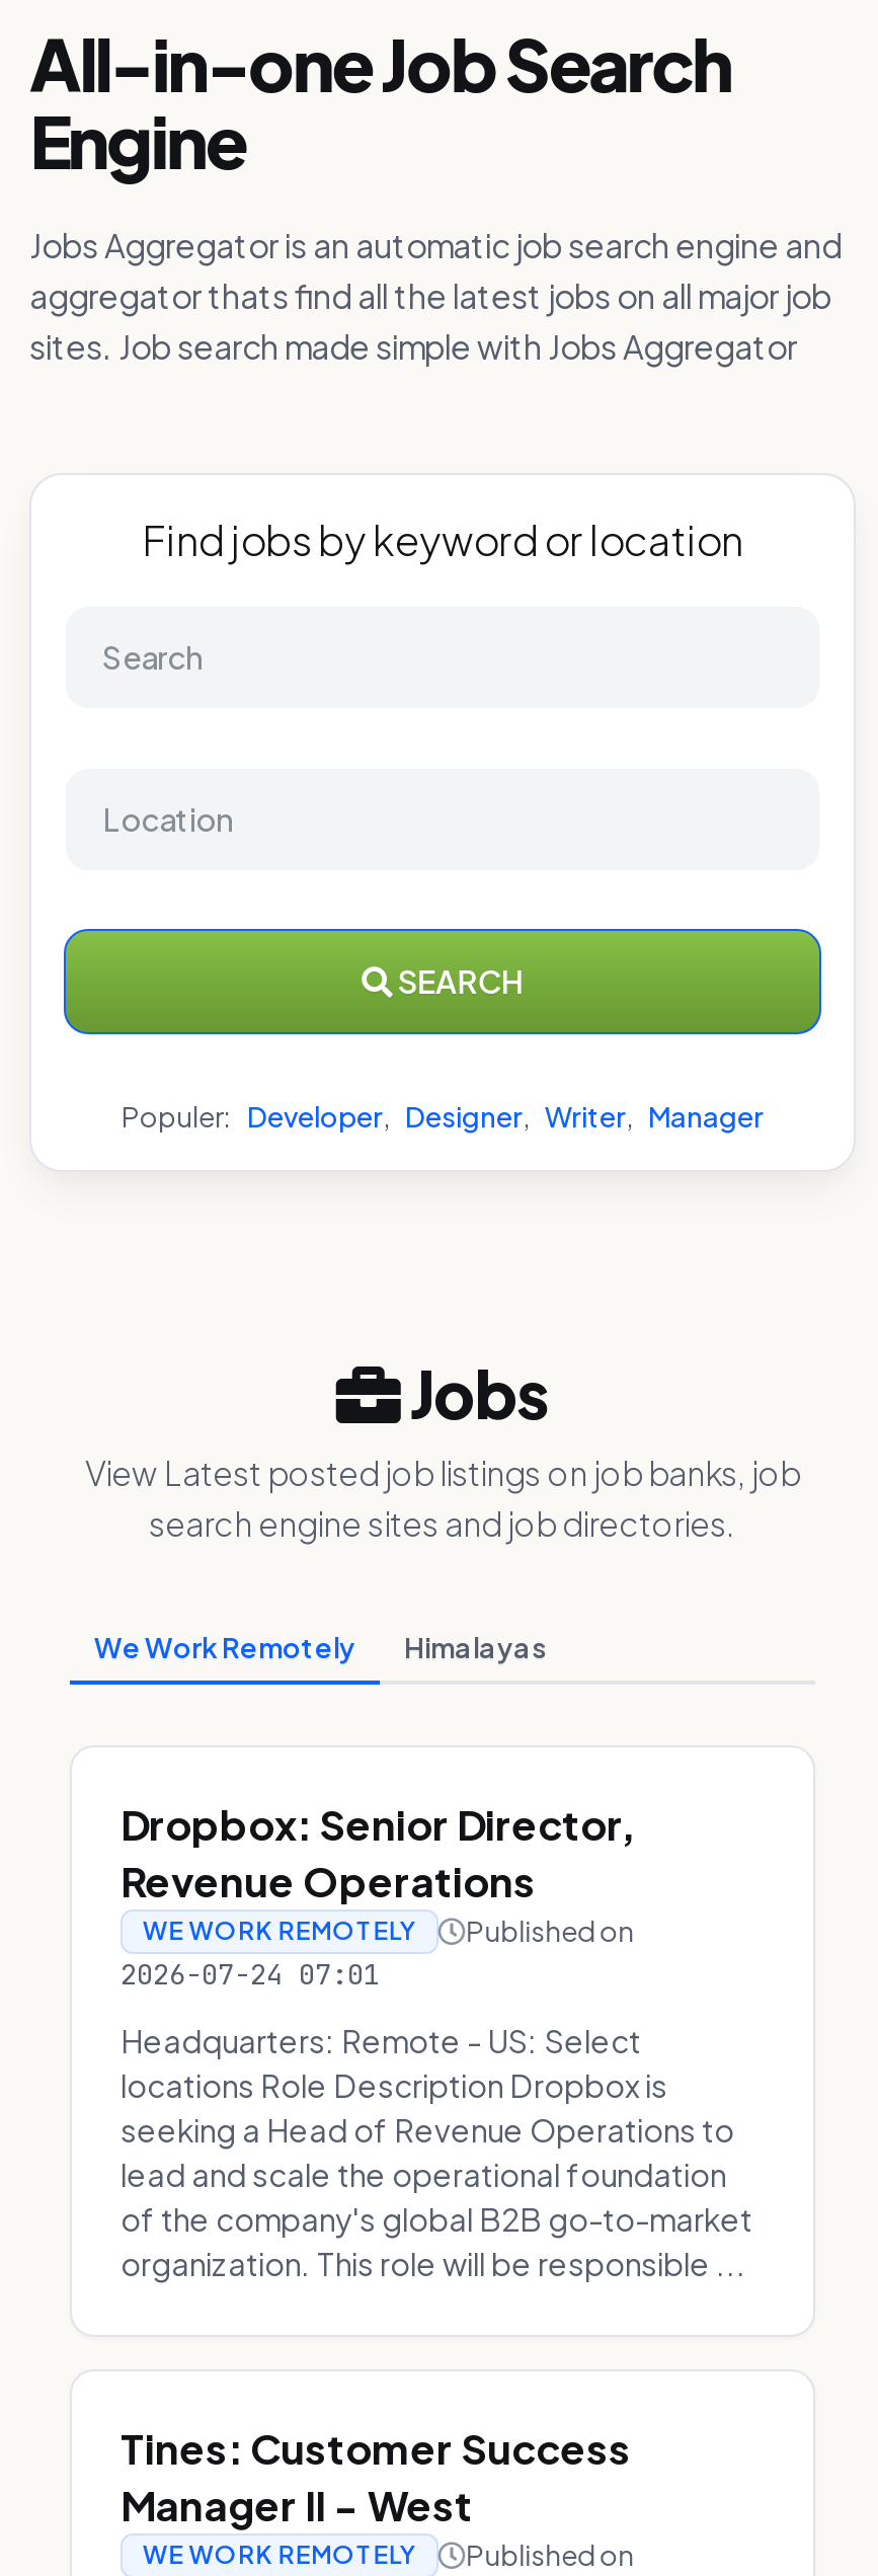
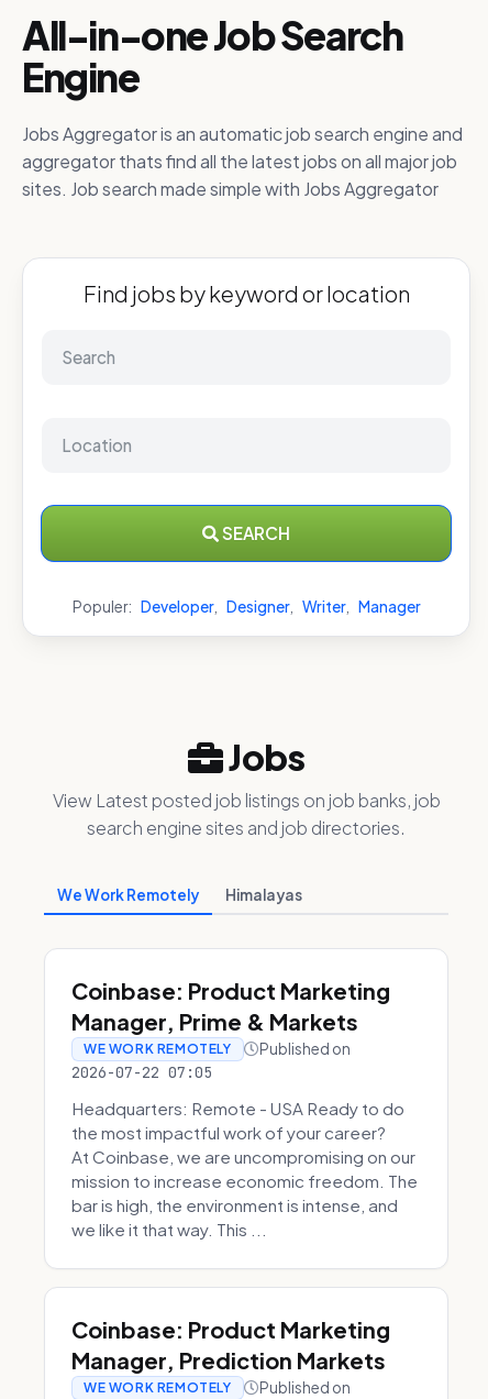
- Dropbox: Senior Director,
- Revenue Operations
+ Coinbase: Product Marketing
+ Manager, Prime & Markets

- 2026-07-24 07:01
+ 2026-07-22 07:05

- Headquarters: Remote - US: Select
- locations Role Description Dropbox is
- seeking a Head of Revenue Operations to
- lead and scale the operational foundation
- of the company's global B2B go-to-market
- organization. This role will be responsible ...
+ Headquarters: Remote - USA Ready to do
+ the most impactful work of your career?
+ At Coinbase, we are uncompromising on our
+ mission to increase economic freedom. The
+ bar is high, the environment is intense, and
+ we like it that way. This ...

- Tines: Customer Success
- Manager II - West
+ Coinbase: Product Marketing
+ Manager, Prediction Markets
